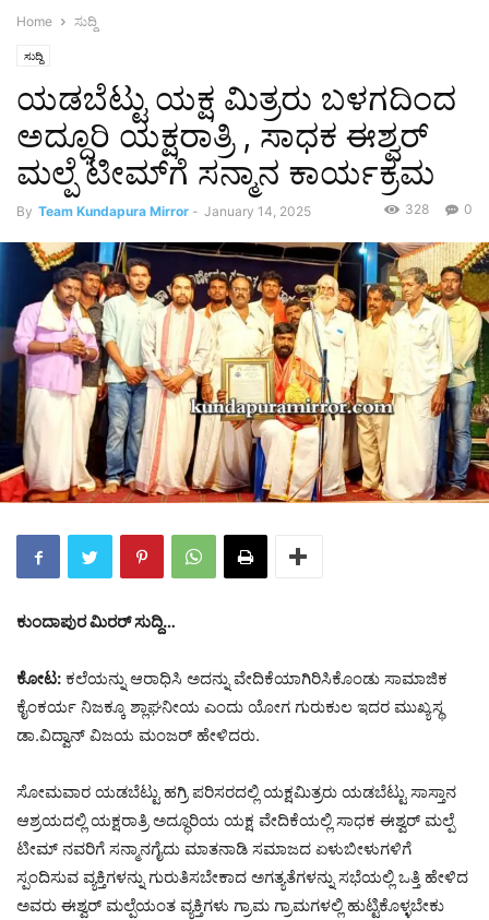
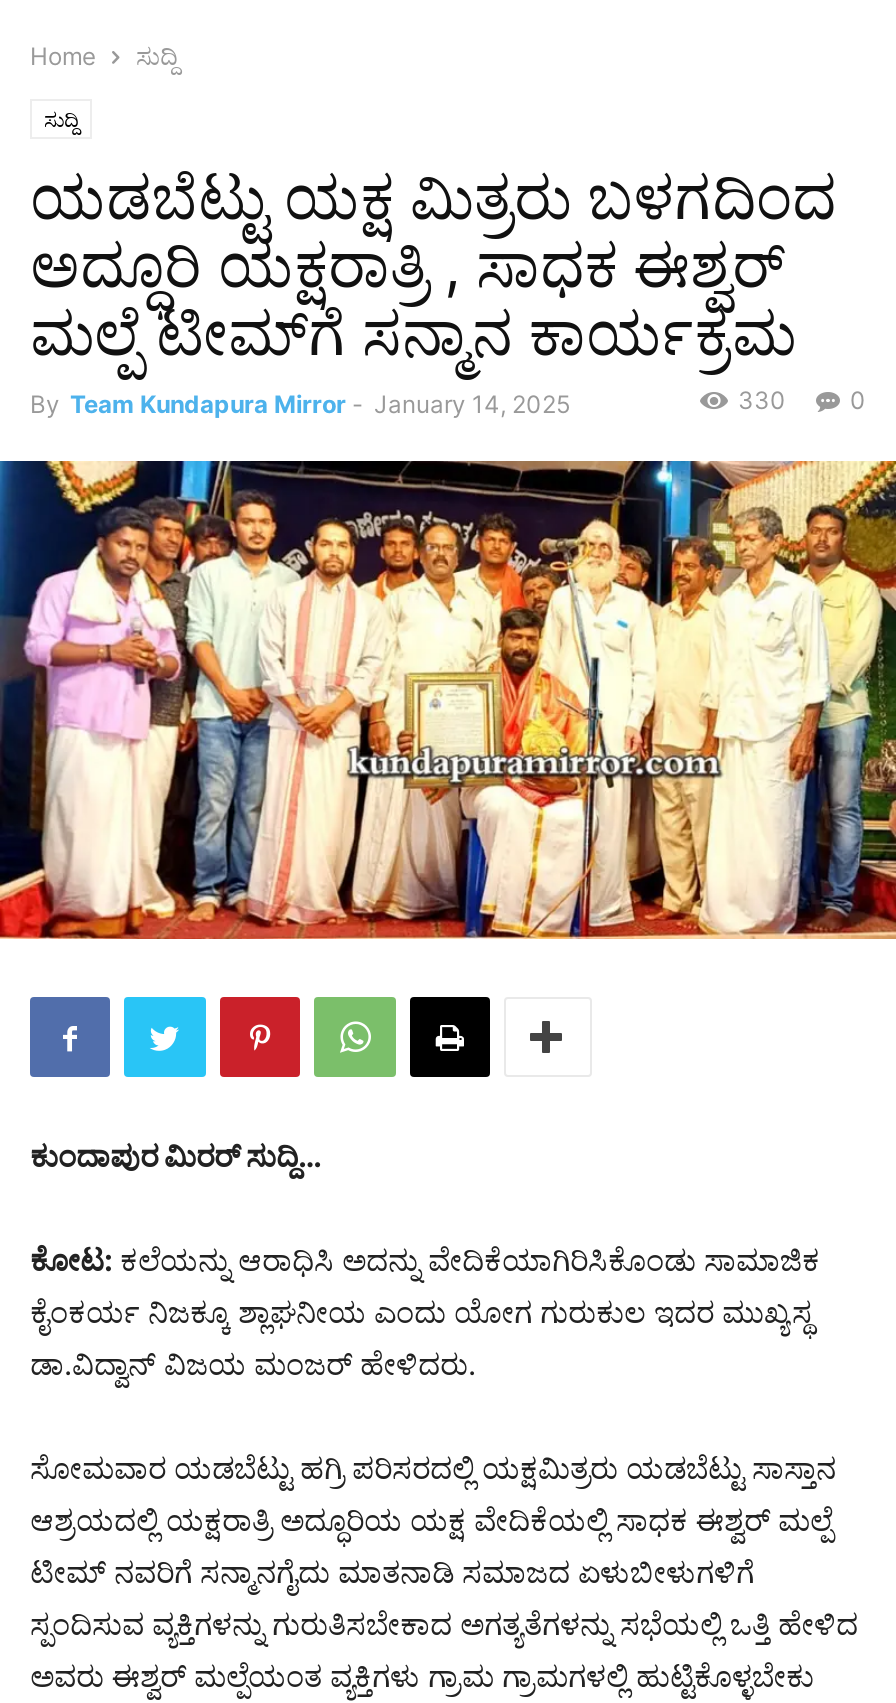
- 328
+ 330
